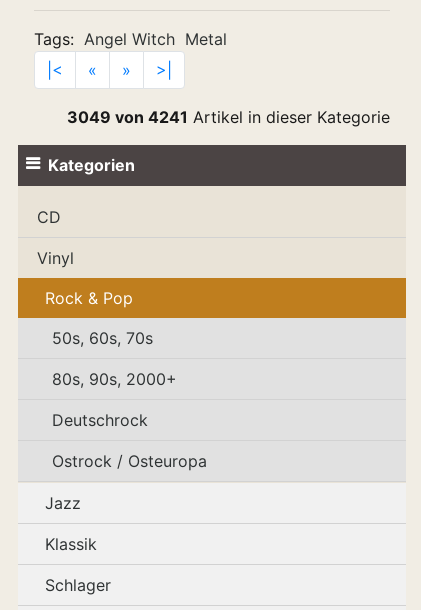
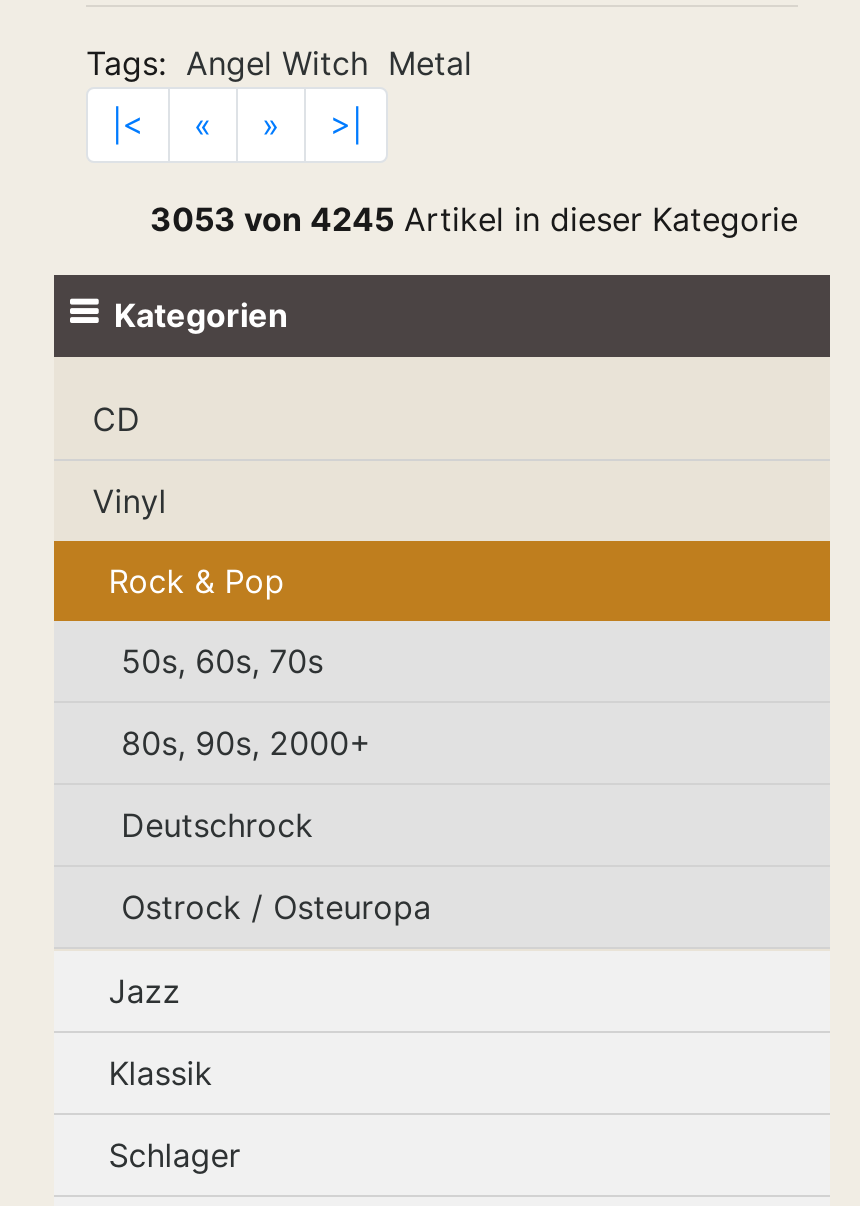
- 3049 von 4241 Artikel in dieser Kategorie
+ 3053 von 4245 Artikel in dieser Kategorie
